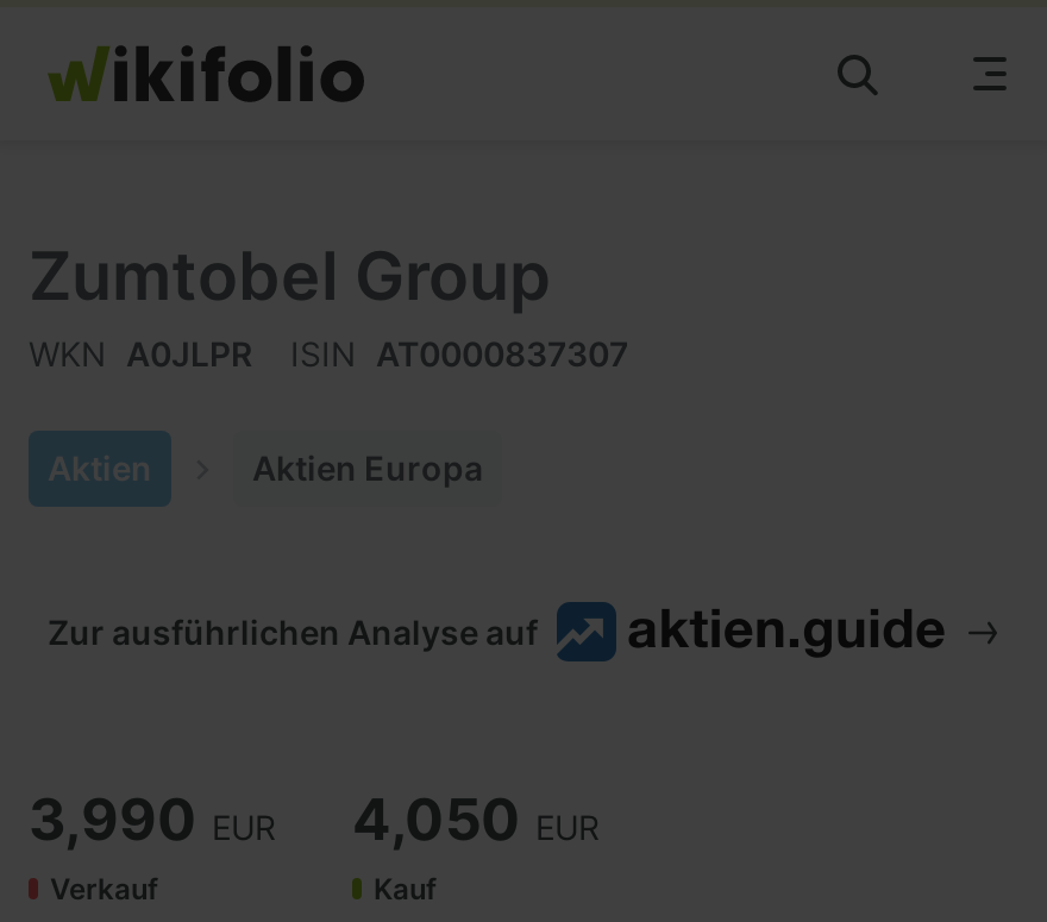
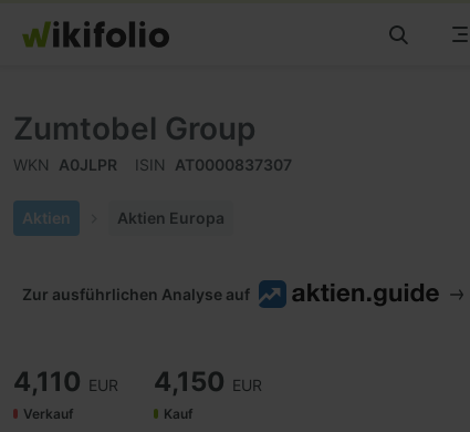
- 3,990 EUR
+ 4,110 EUR

- 4,050 EUR
+ 4,150 EUR
